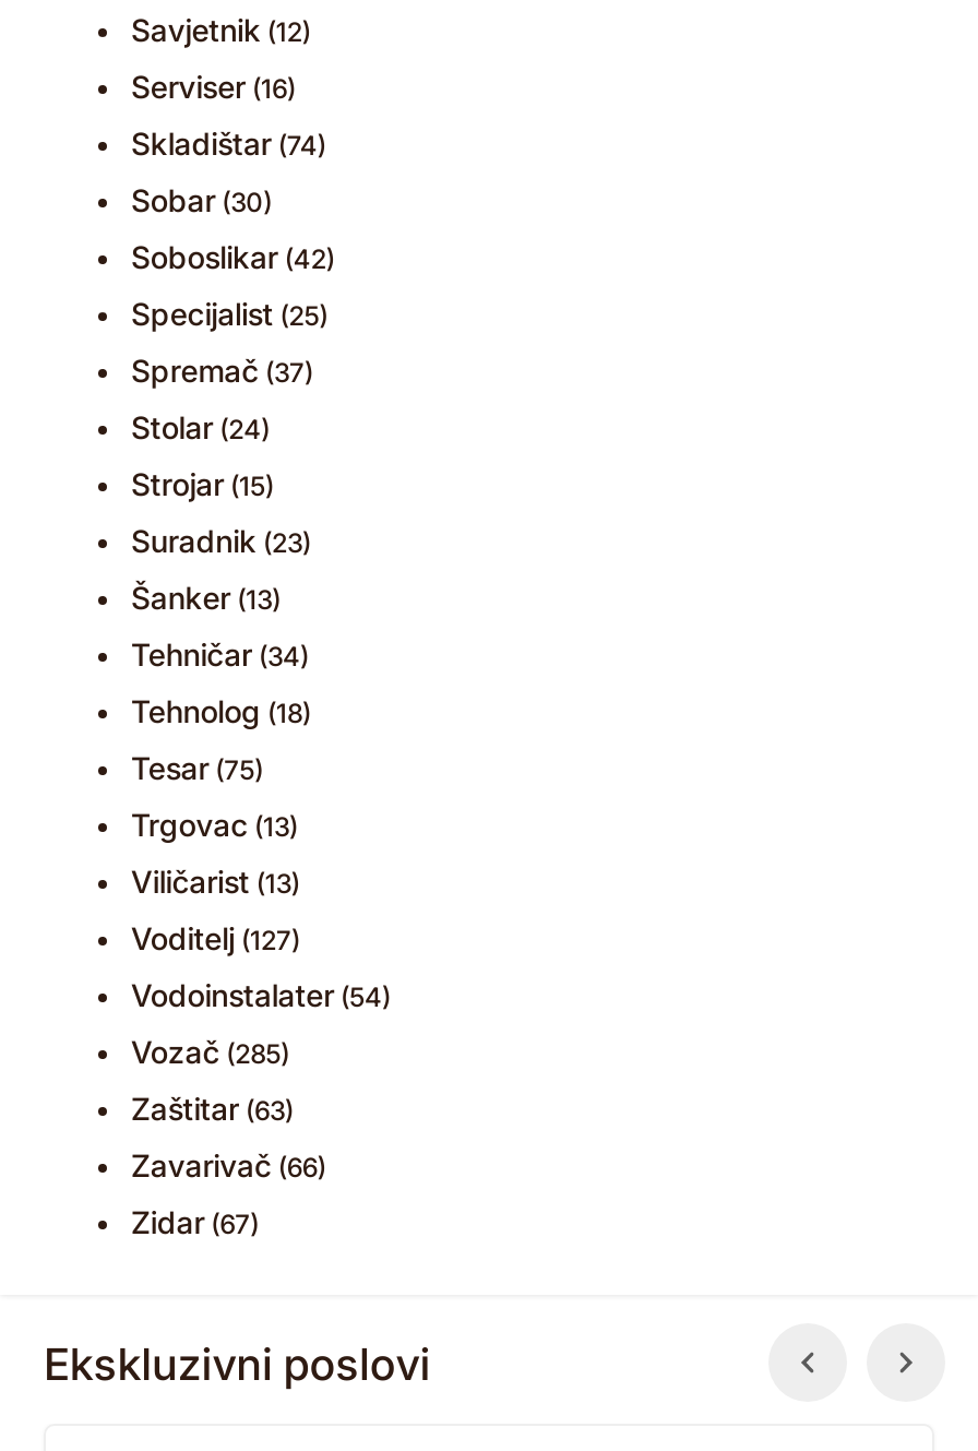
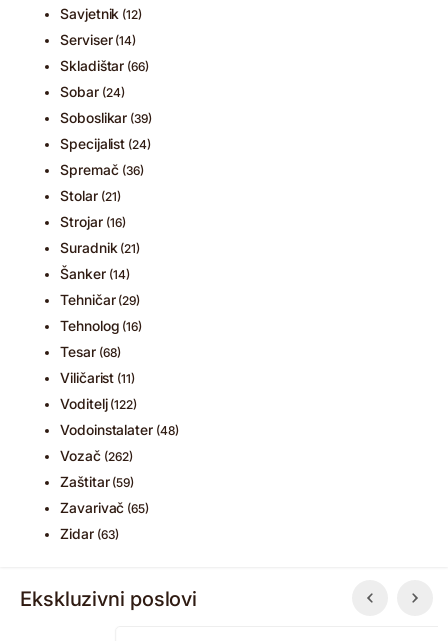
- Serviser (16)
- Skladištar (74)
- Sobar (30)
- Soboslikar (42)
- Specijalist (25)
- Spremač (37)
- Stolar (24)
- Strojar (15)
- Suradnik (23)
- Šanker (13)
- Tehničar (34)
- Tehnolog (18)
- Tesar (75)
- Trgovac (13)
- Viličarist (13)
- Voditelj (127)
- Vodoinstalater (54)
- Vozač (285)
- Zaštitar (63)
- Zavarivač (66)
- Zidar (67)
+ Serviser (14)
+ Skladištar (66)
+ Sobar (24)
+ Soboslikar (39)
+ Specijalist (24)
+ Spremač (36)
+ Stolar (21)
+ Strojar (16)
+ Suradnik (21)
+ Šanker (14)
+ Tehničar (29)
+ Tehnolog (16)
+ Tesar (68)
+ Viličarist (11)
+ Voditelj (122)
+ Vodoinstalater (48)
+ Vozač (262)
+ Zaštitar (59)
+ Zavarivač (65)
+ Zidar (63)
